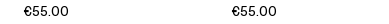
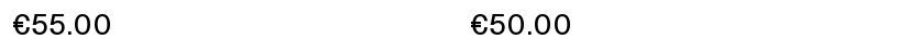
- €55.00
+ €50.00
